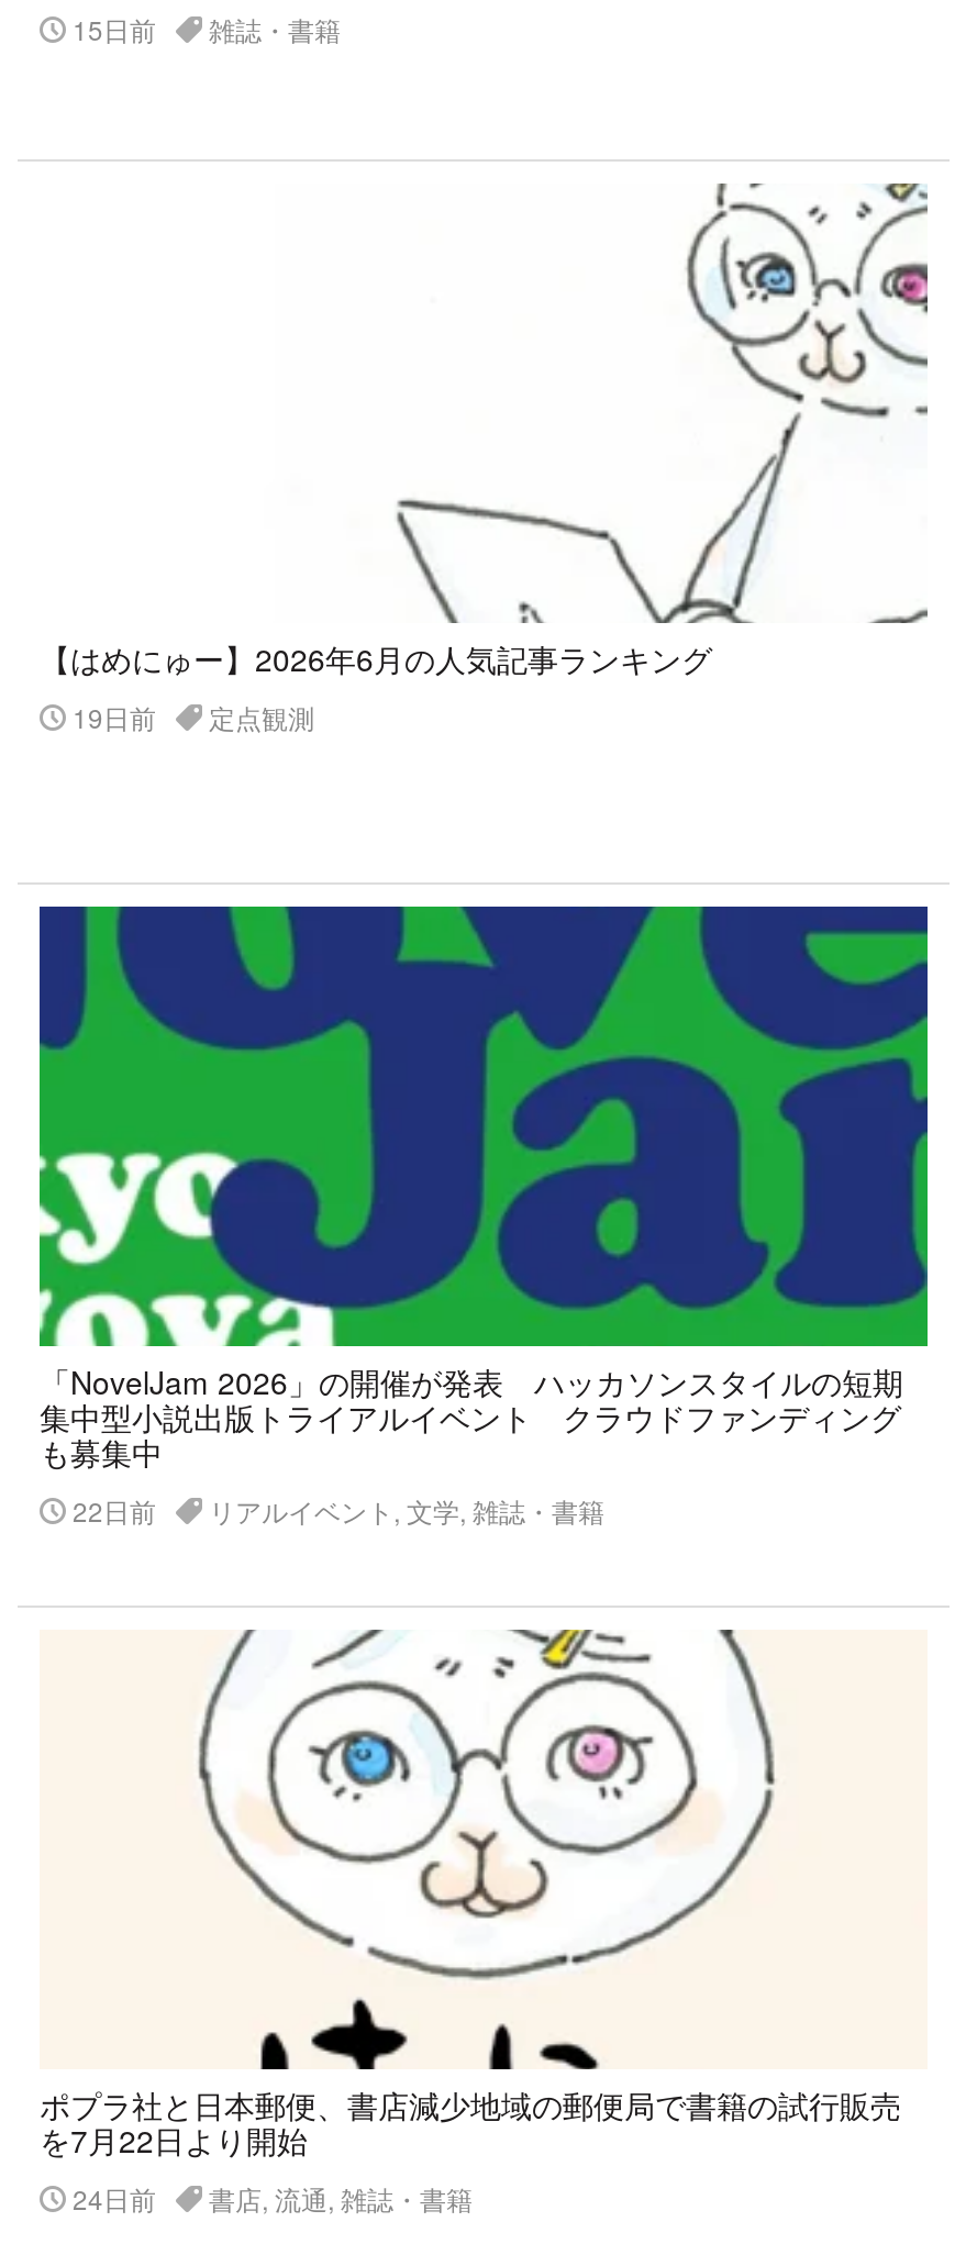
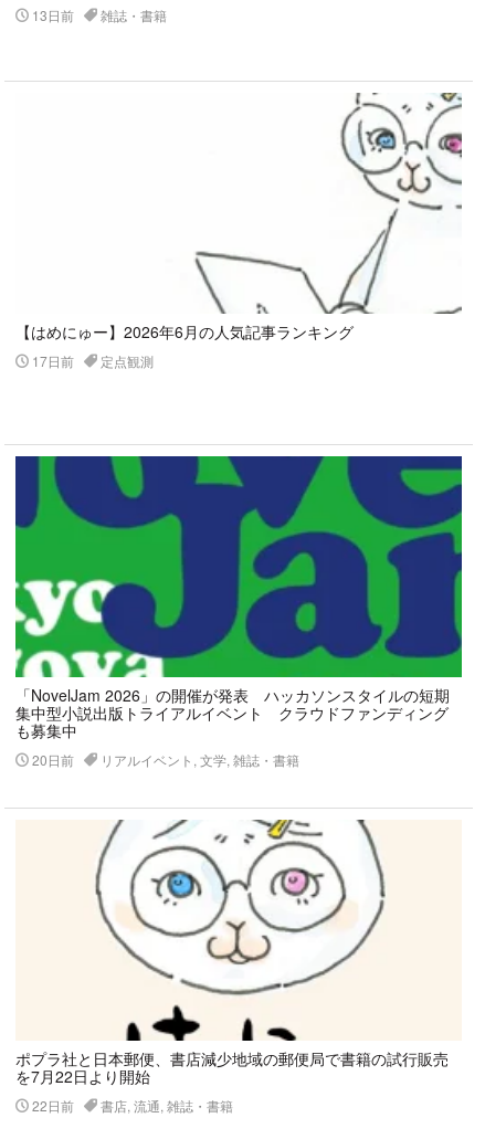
- 15日前 雑誌・書籍
+ 13日前 雑誌・書籍

- 19日前 定点観測
+ 17日前 定点観測

- 22日前 リアルイベント, 文学, 雑誌・書籍
+ 20日前 リアルイベント, 文学, 雑誌・書籍

- 24日前 書店, 流通, 雑誌・書籍
+ 22日前 書店, 流通, 雑誌・書籍
